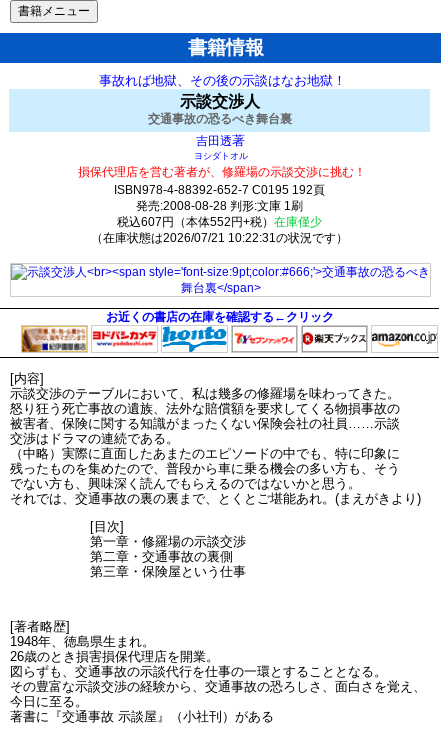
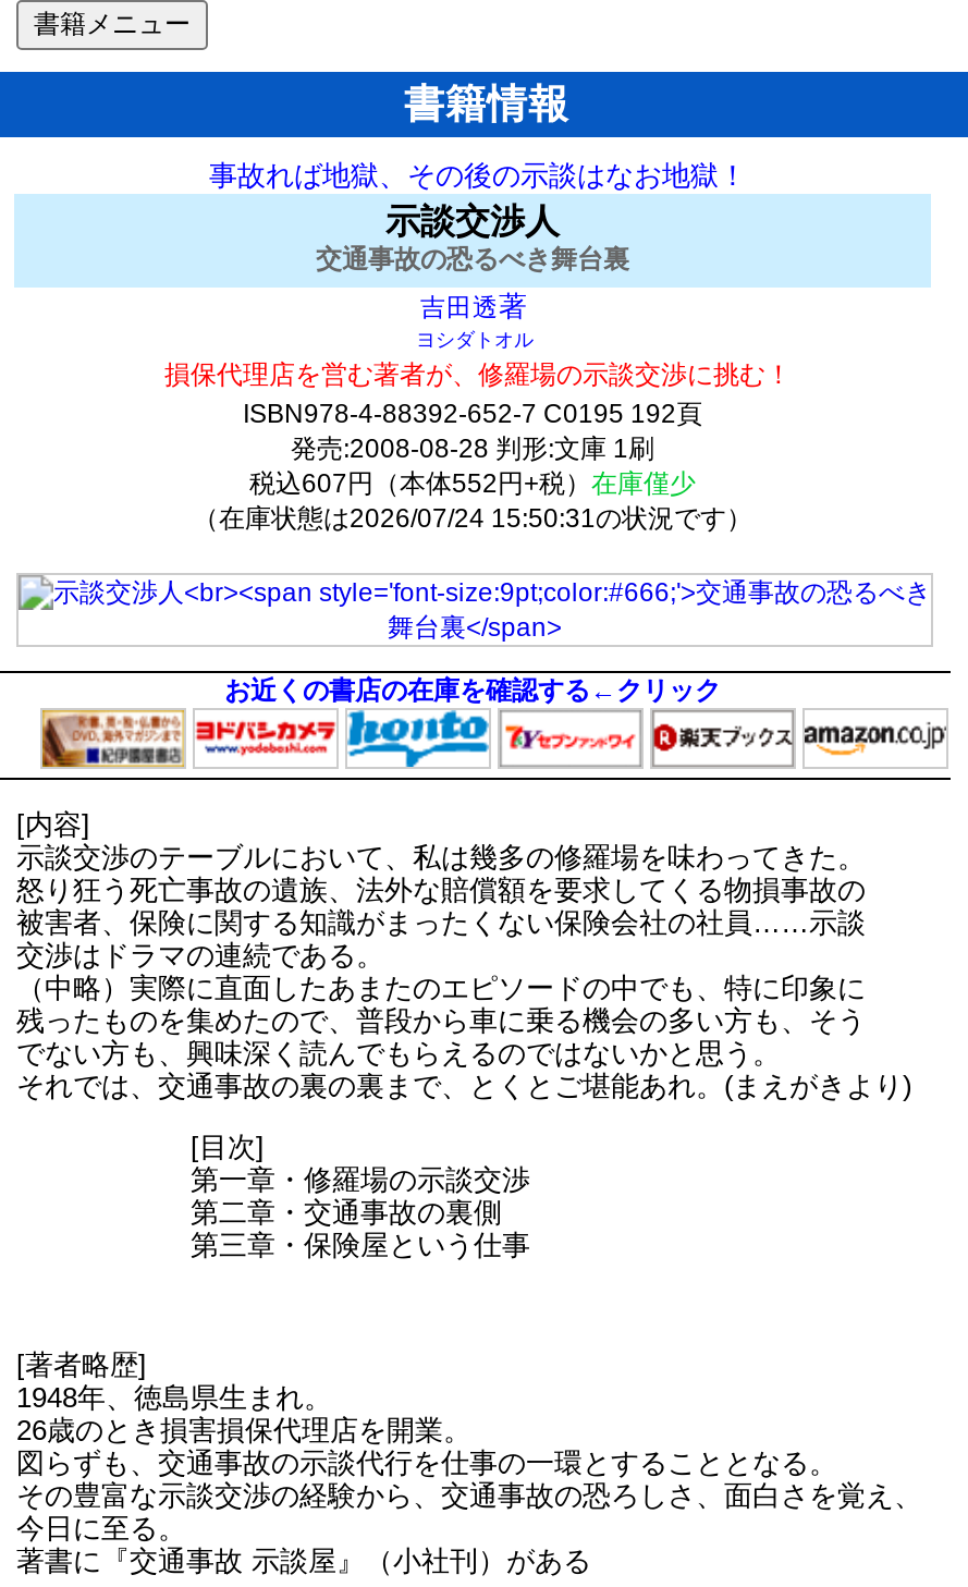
- （在庫状態は2026/07/21 10:22:31の状況です）
+ （在庫状態は2026/07/24 15:50:31の状況です）
